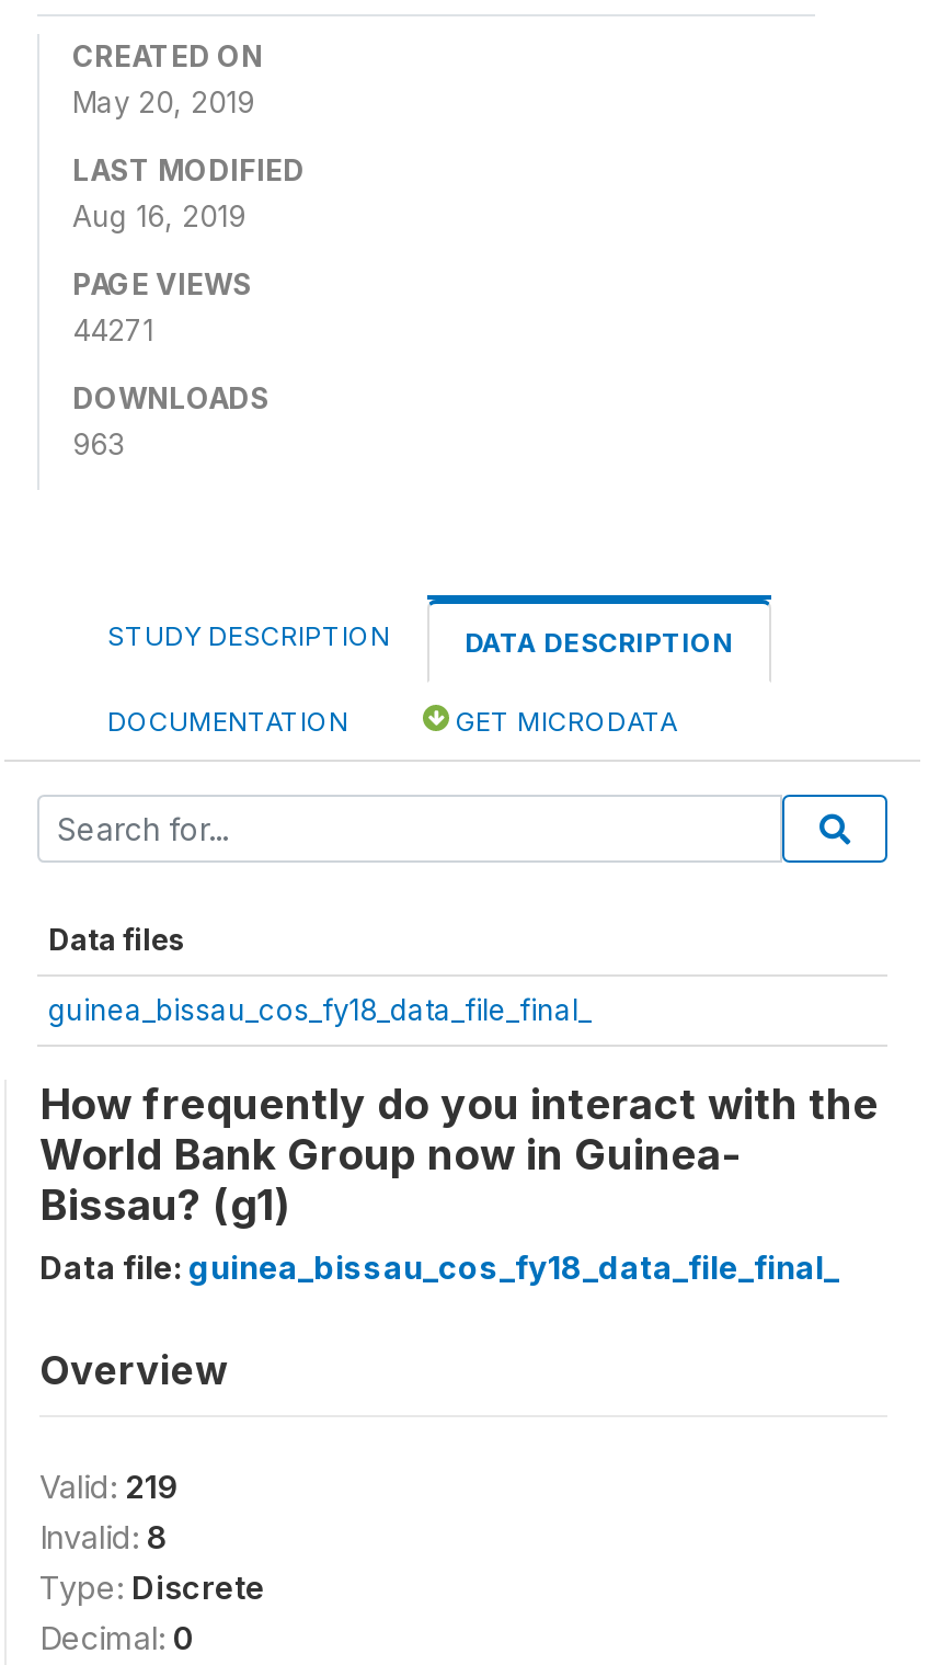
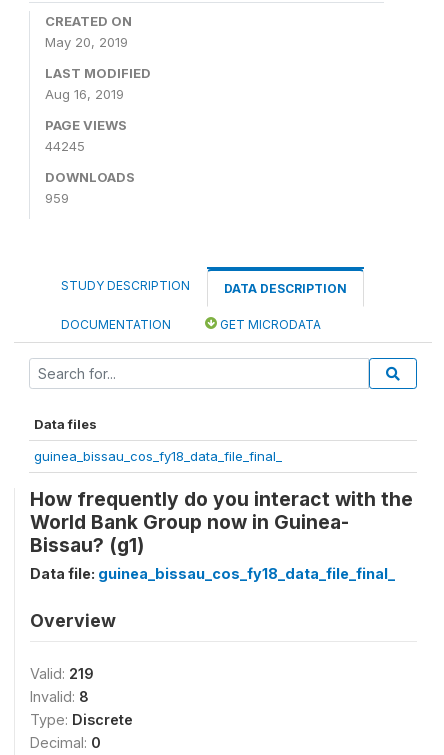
- 44271
+ 44245

- 963
+ 959
